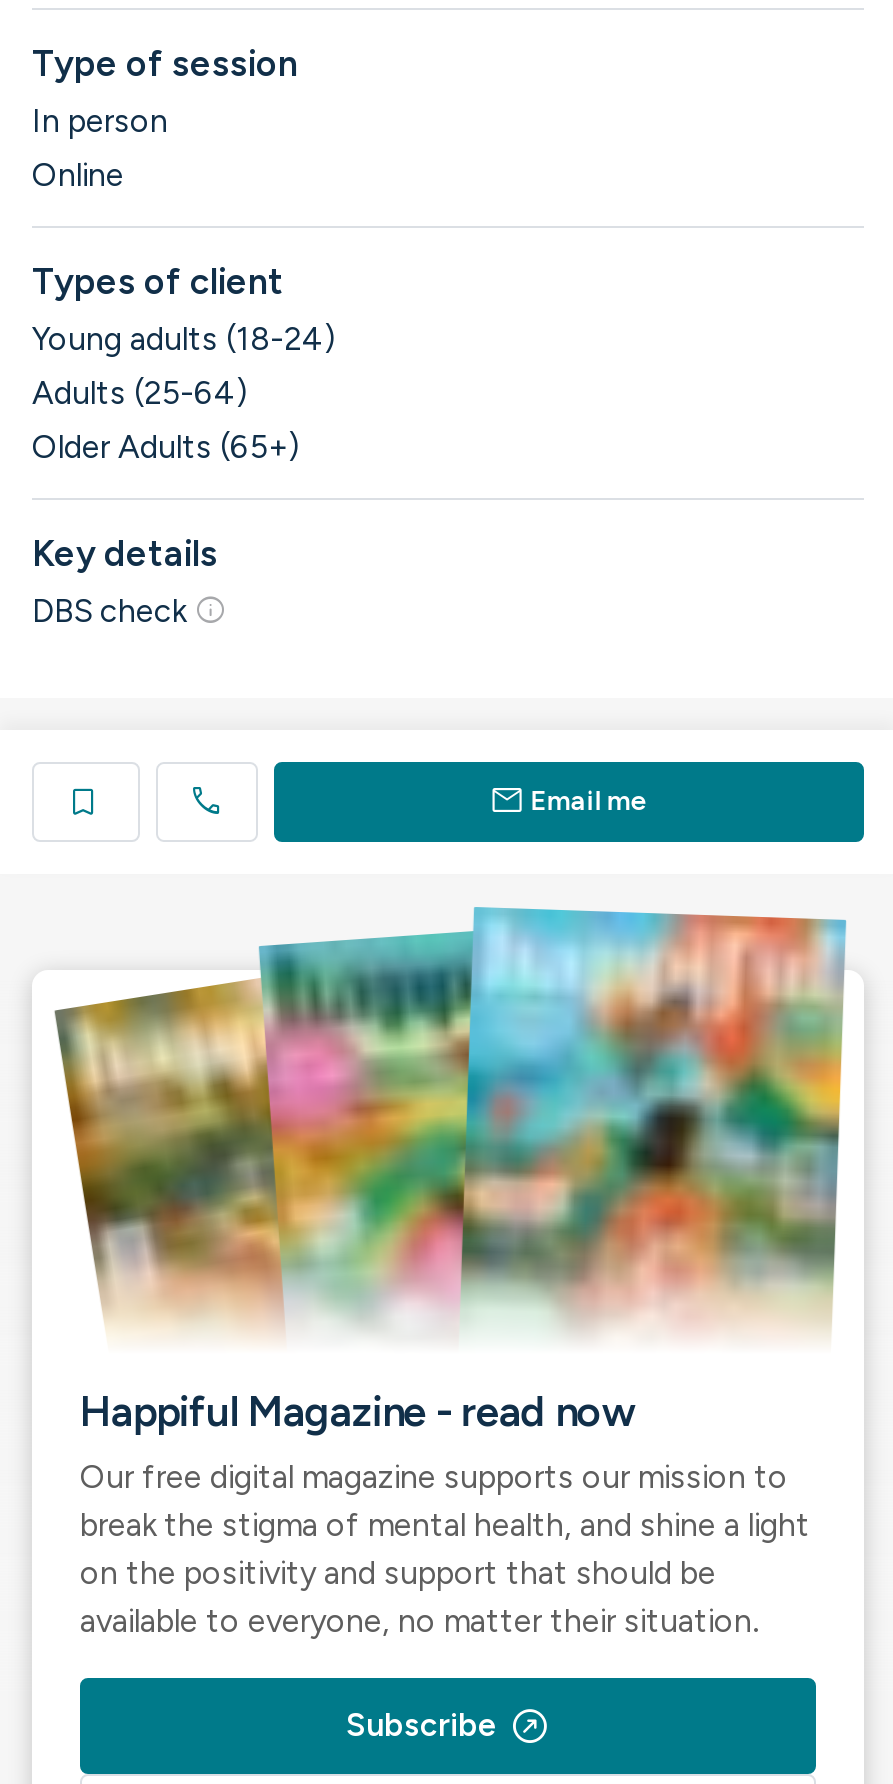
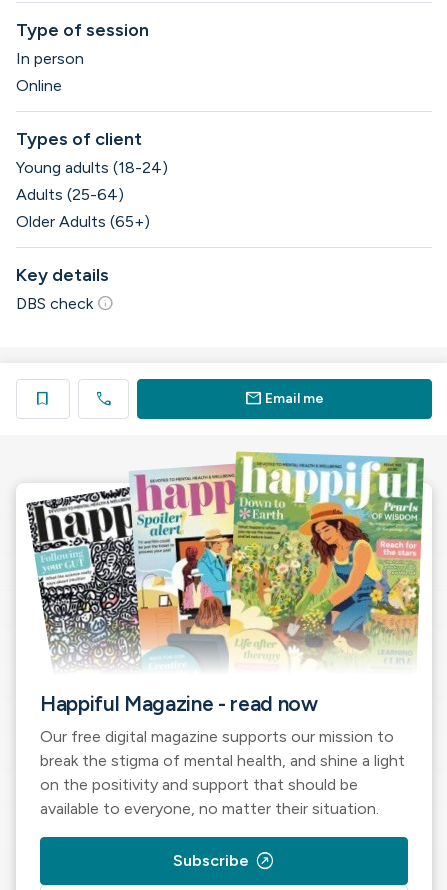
- [image]
+ [image]
